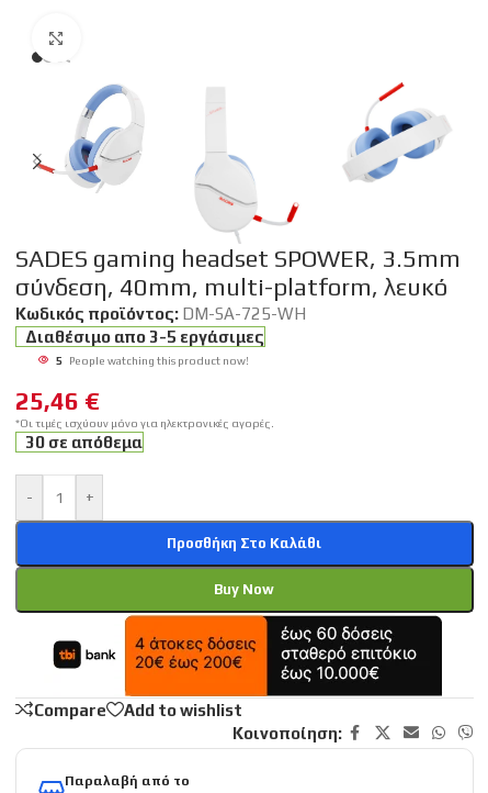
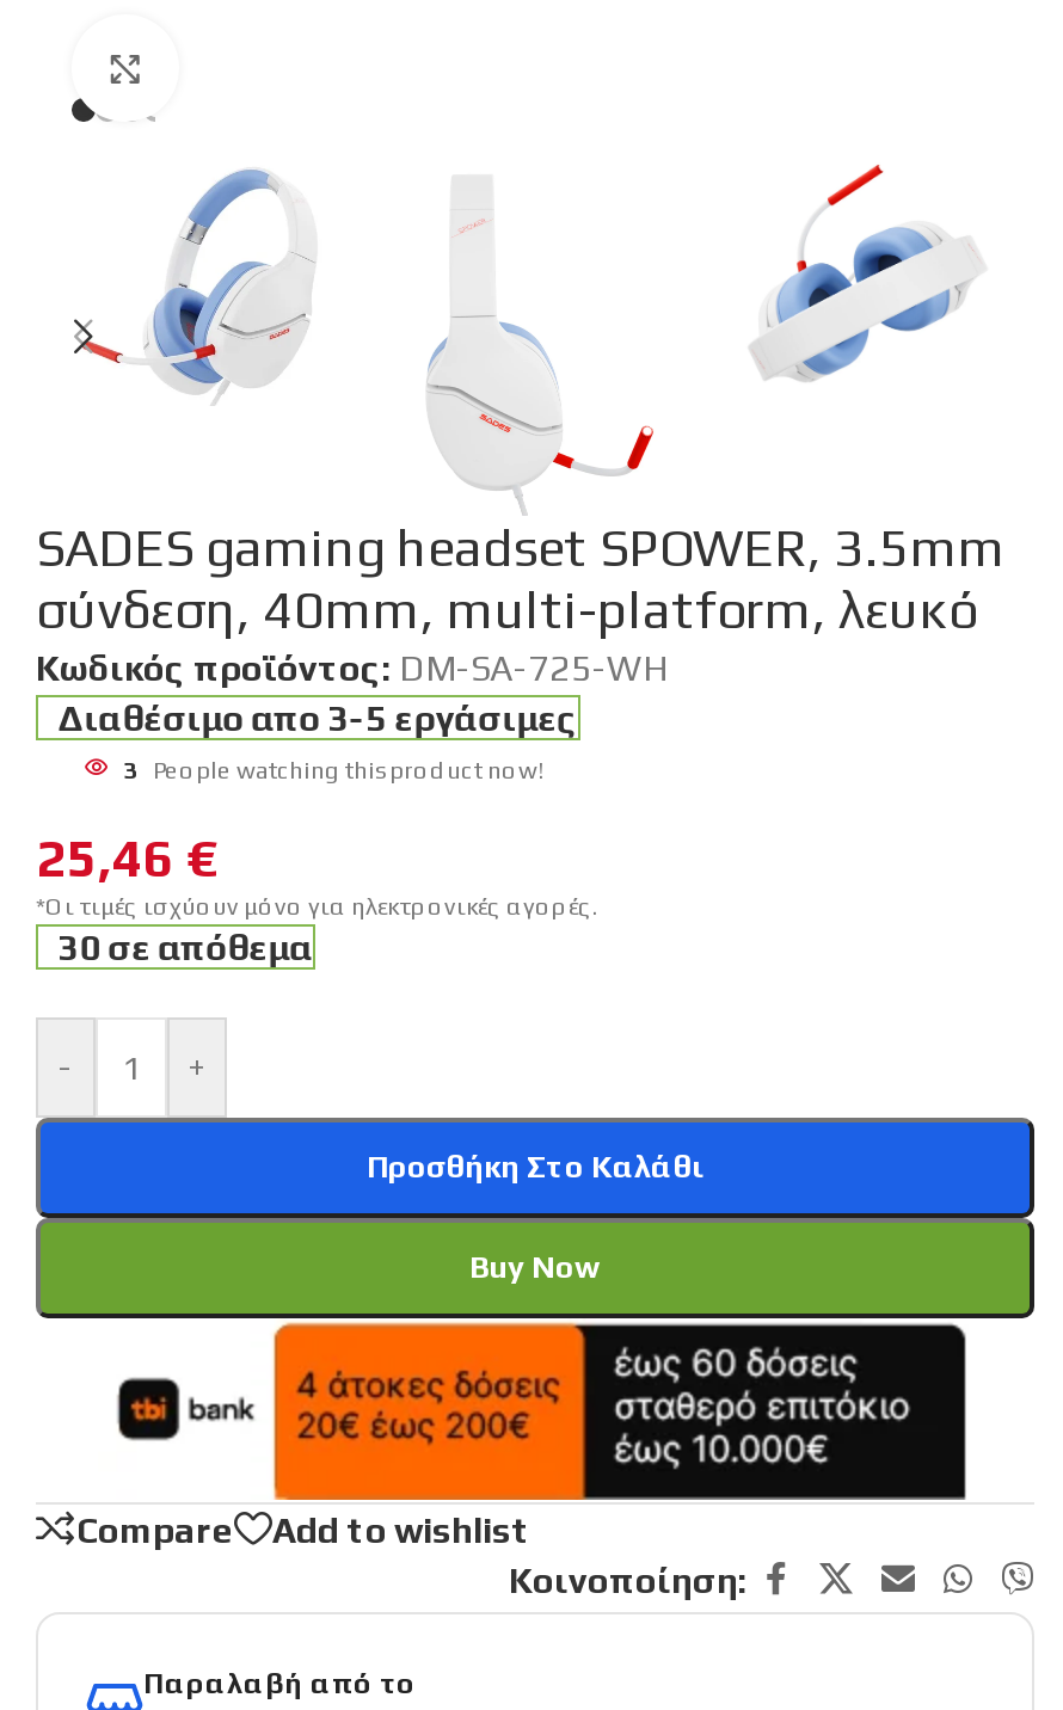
- 5 People watching this product now!
+ 3 People watching this product now!
